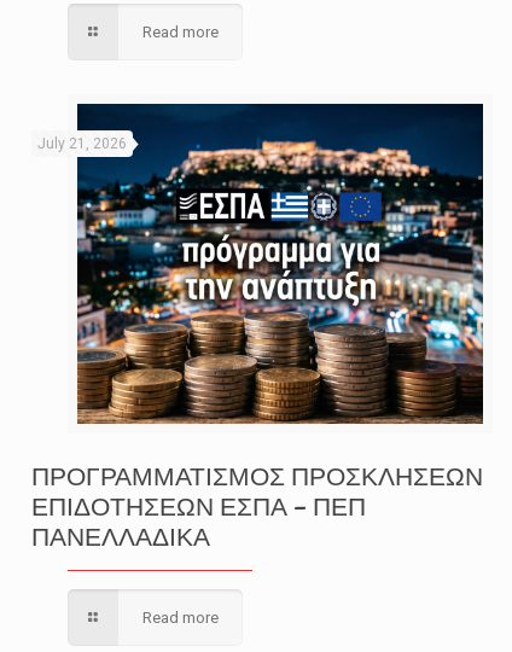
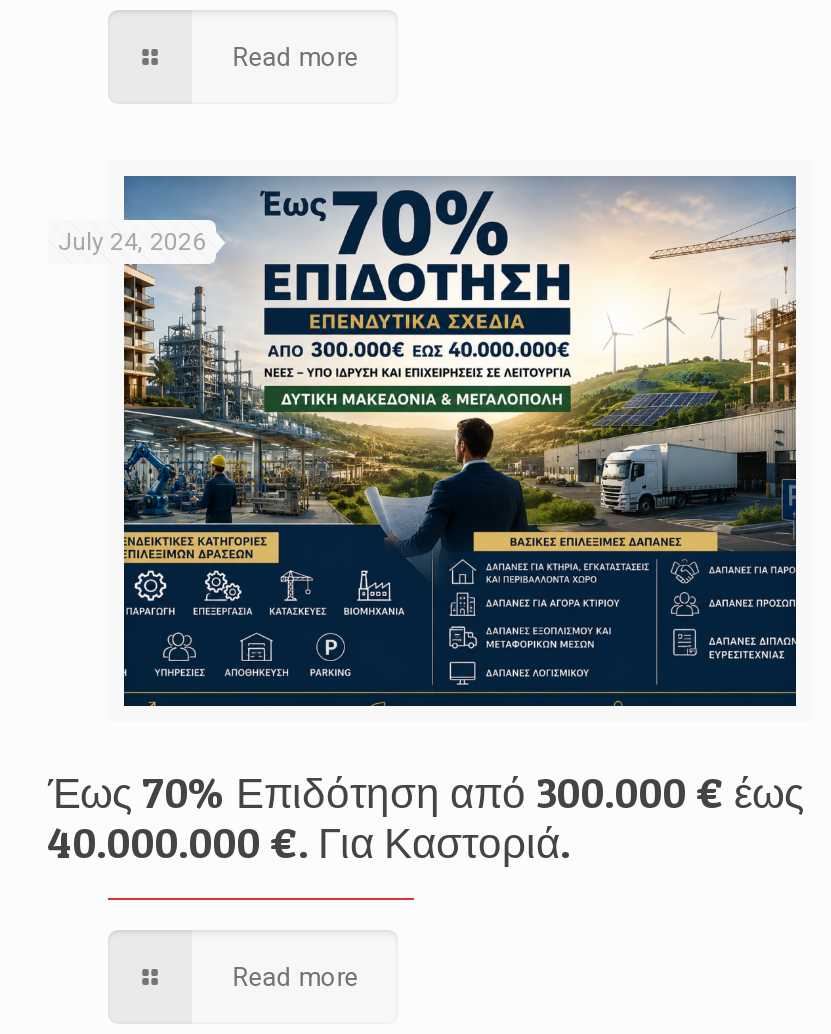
- [image]
- July 21, 2026
+ [image]
+ July 24, 2026

- ΠΡΟΓΡΑΜΜΑΤΙΣΜΟΣ ΠΡΟΣΚΛΗΣΕΩΝ
- ΕΠΙΔΟΤΗΣΕΩΝ ΕΣΠΑ – ΠΕΠ
- ΠΑΝΕΛΛΑΔΙΚΑ
+ Έως 70% Επιδότηση από 300.000 € έως
+ 40.000.000 €. Για Καστοριά.
